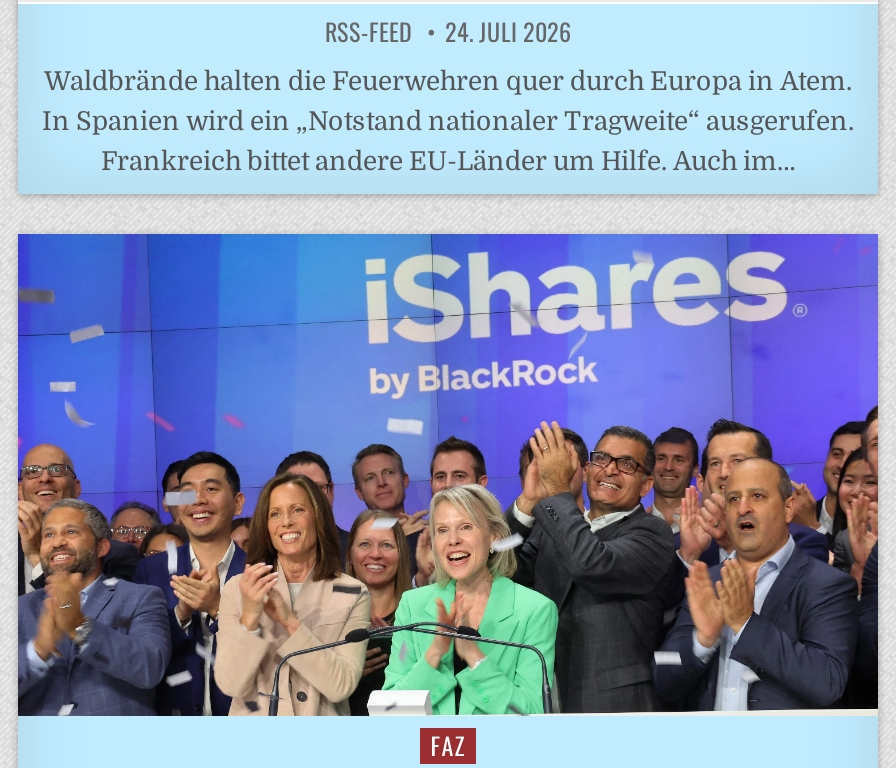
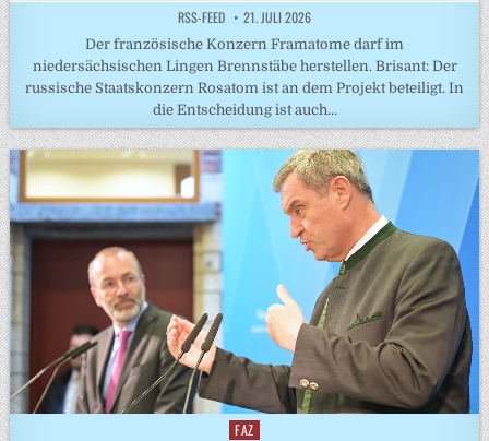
- RSS-FEED 24. JULI 2026
+ RSS-FEED 21. JULI 2026

- Waldbrände halten die Feuerwehren quer durch Europa in Atem.
- In Spanien wird ein „Notstand nationaler Tragweite“ ausgerufen.
- Frankreich bittet andere EU-Länder um Hilfe. Auch im…
+ Der französische Konzern Framatome darf im
+ niedersächsischen Lingen Brennstäbe herstellen. Brisant: Der
+ russische Staatskonzern Rosatom ist an dem Projekt beteiligt. In
+ die Entscheidung ist auch…

- [image]
+ [image]
